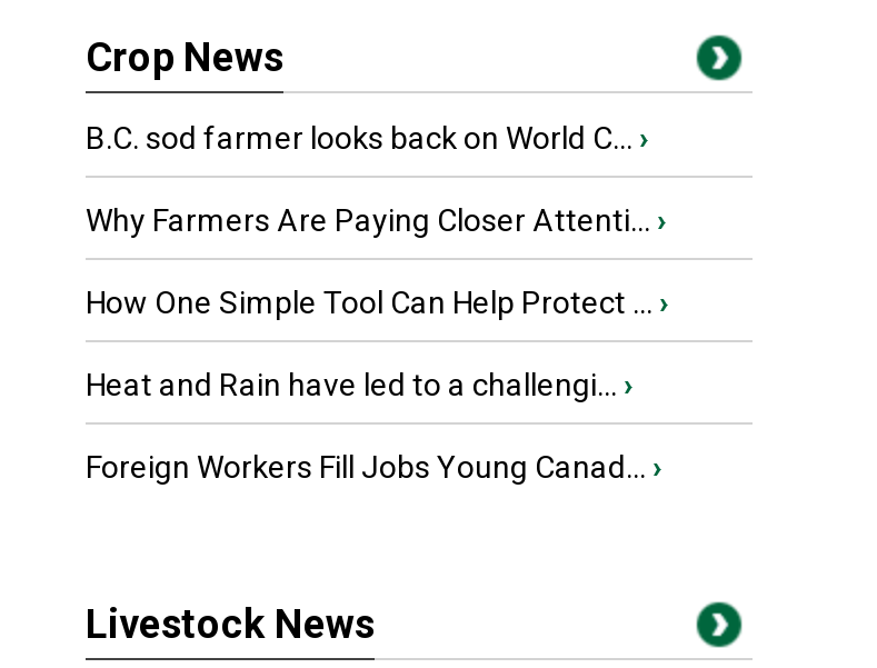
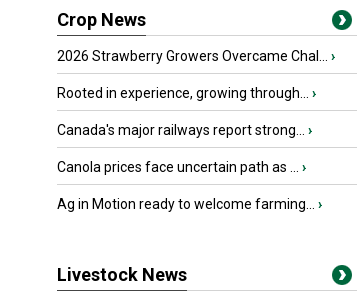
- B.C. sod farmer looks back on World C... ›
+ 2026 Strawberry Growers Overcame Chal... ›

- Why Farmers Are Paying Closer Attenti... ›
+ Rooted in experience, growing through... ›

- How One Simple Tool Can Help Protect ... ›
+ Canada's major railways report strong... ›

- Heat and Rain have led to a challengi... ›
+ Canola prices face uncertain path as ... ›

- Foreign Workers Fill Jobs Young Canad... ›
+ Ag in Motion ready to welcome farming... ›
